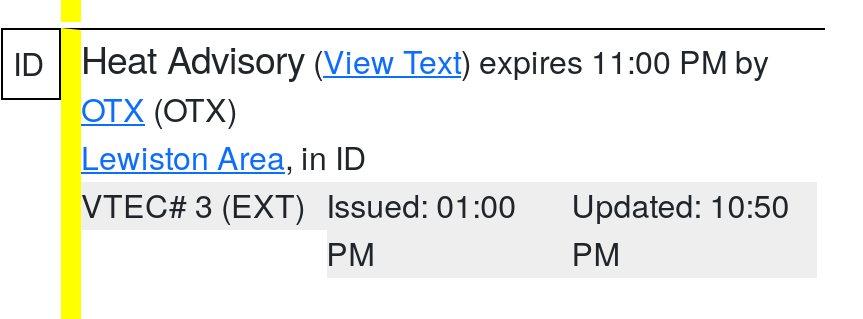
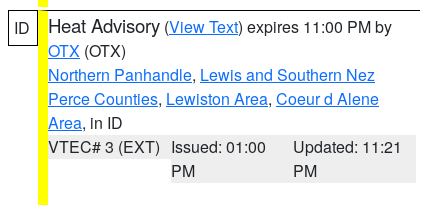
- Lewiston Area, in ID
+ Northern Panhandle, Lewis and Southern Nez
+ Perce Counties, Lewiston Area, Coeur d Alene
+ Area, in ID

- VTEC# 3 (EXT) Issued: 01:00 Updated: 10:50
+ VTEC# 3 (EXT) Issued: 01:00 Updated: 11:21
